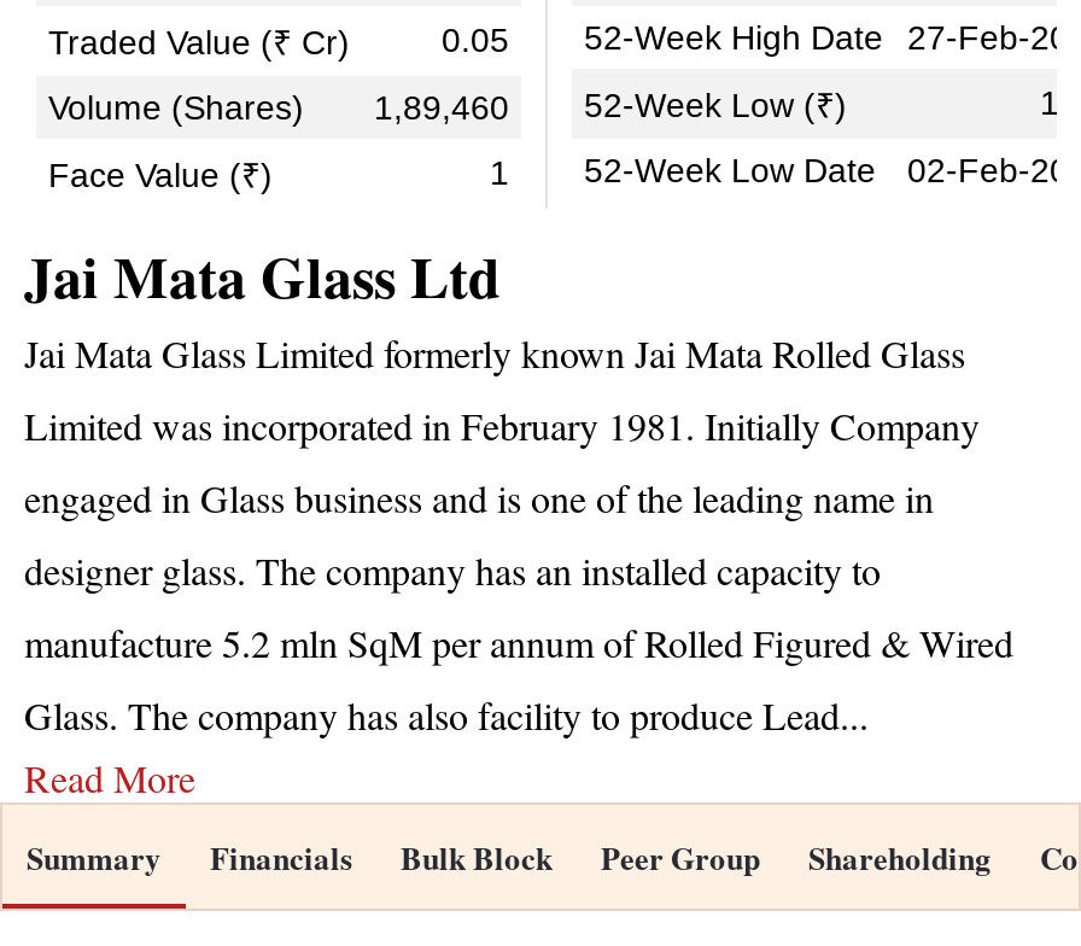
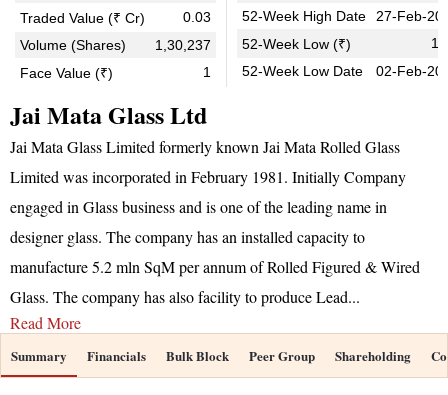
- 0.05
+ 0.03

- Volume (Shares) 1,89,460 52-Week Low (₹)
+ Volume (Shares) 1,30,237 52-Week Low (₹)
